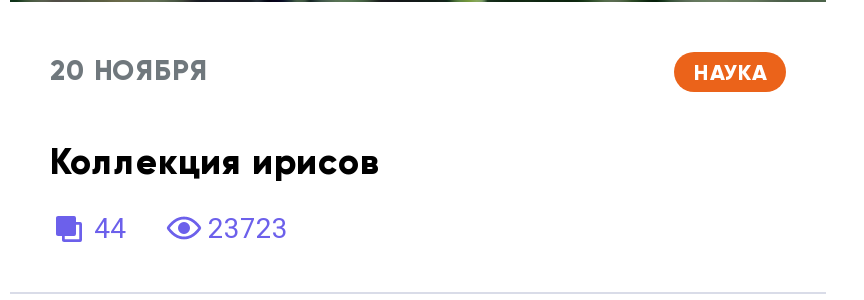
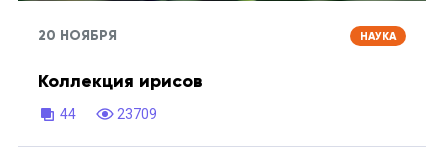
- 23723
+ 23709
